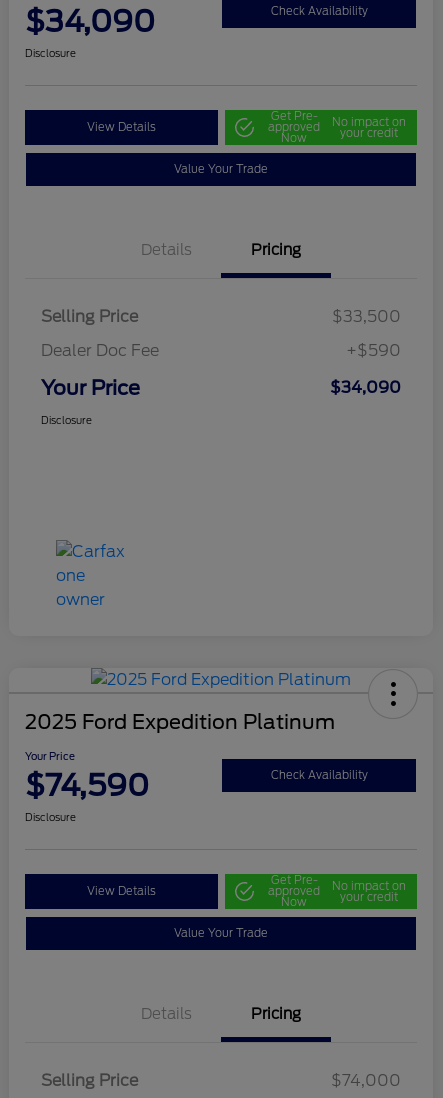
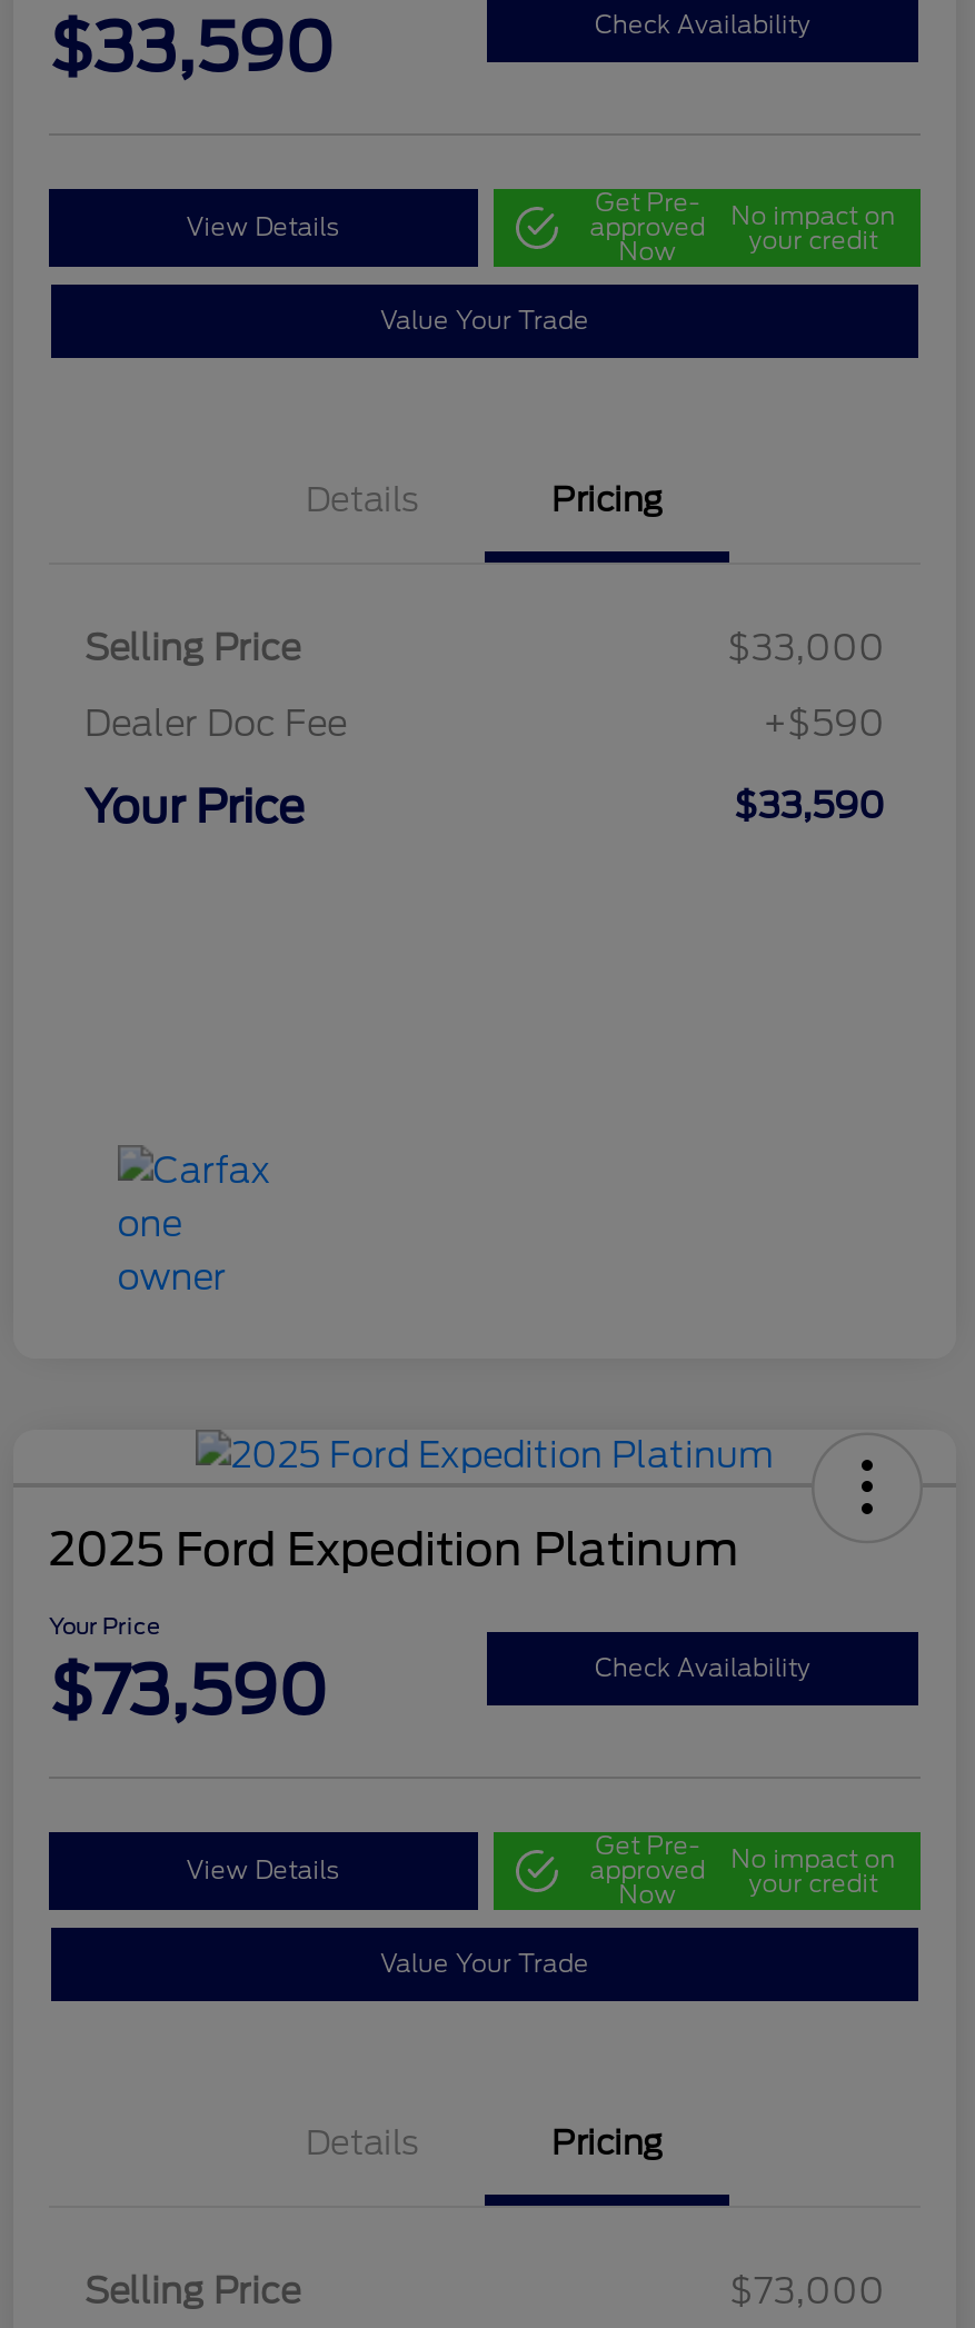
- $34,090
+ $33,590

- Disclosure

- $33,500
+ $33,000

- $34,090
- Disclosure
+ $33,590

- $74,590
+ $73,590

- Disclosure

- $74,000
+ $73,000
